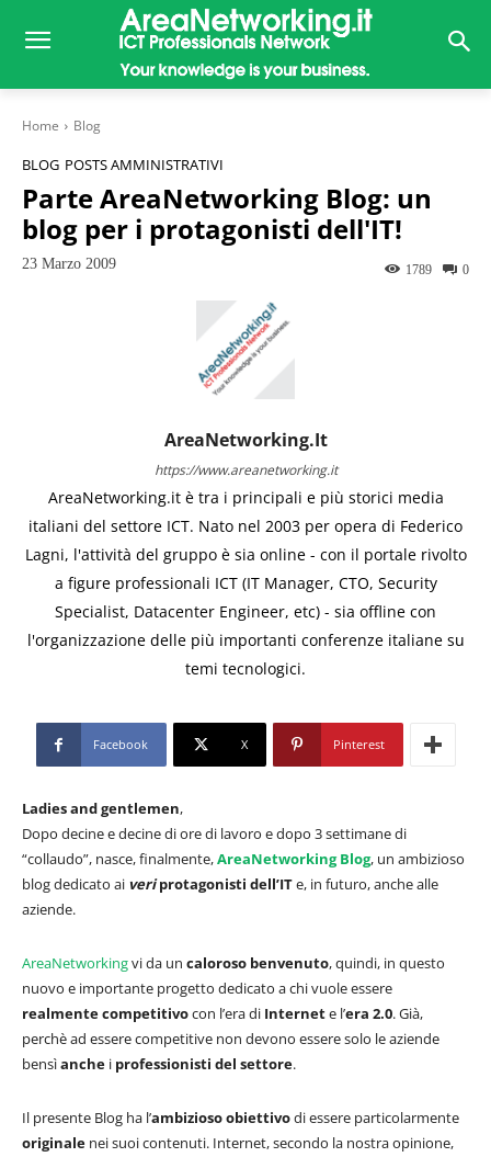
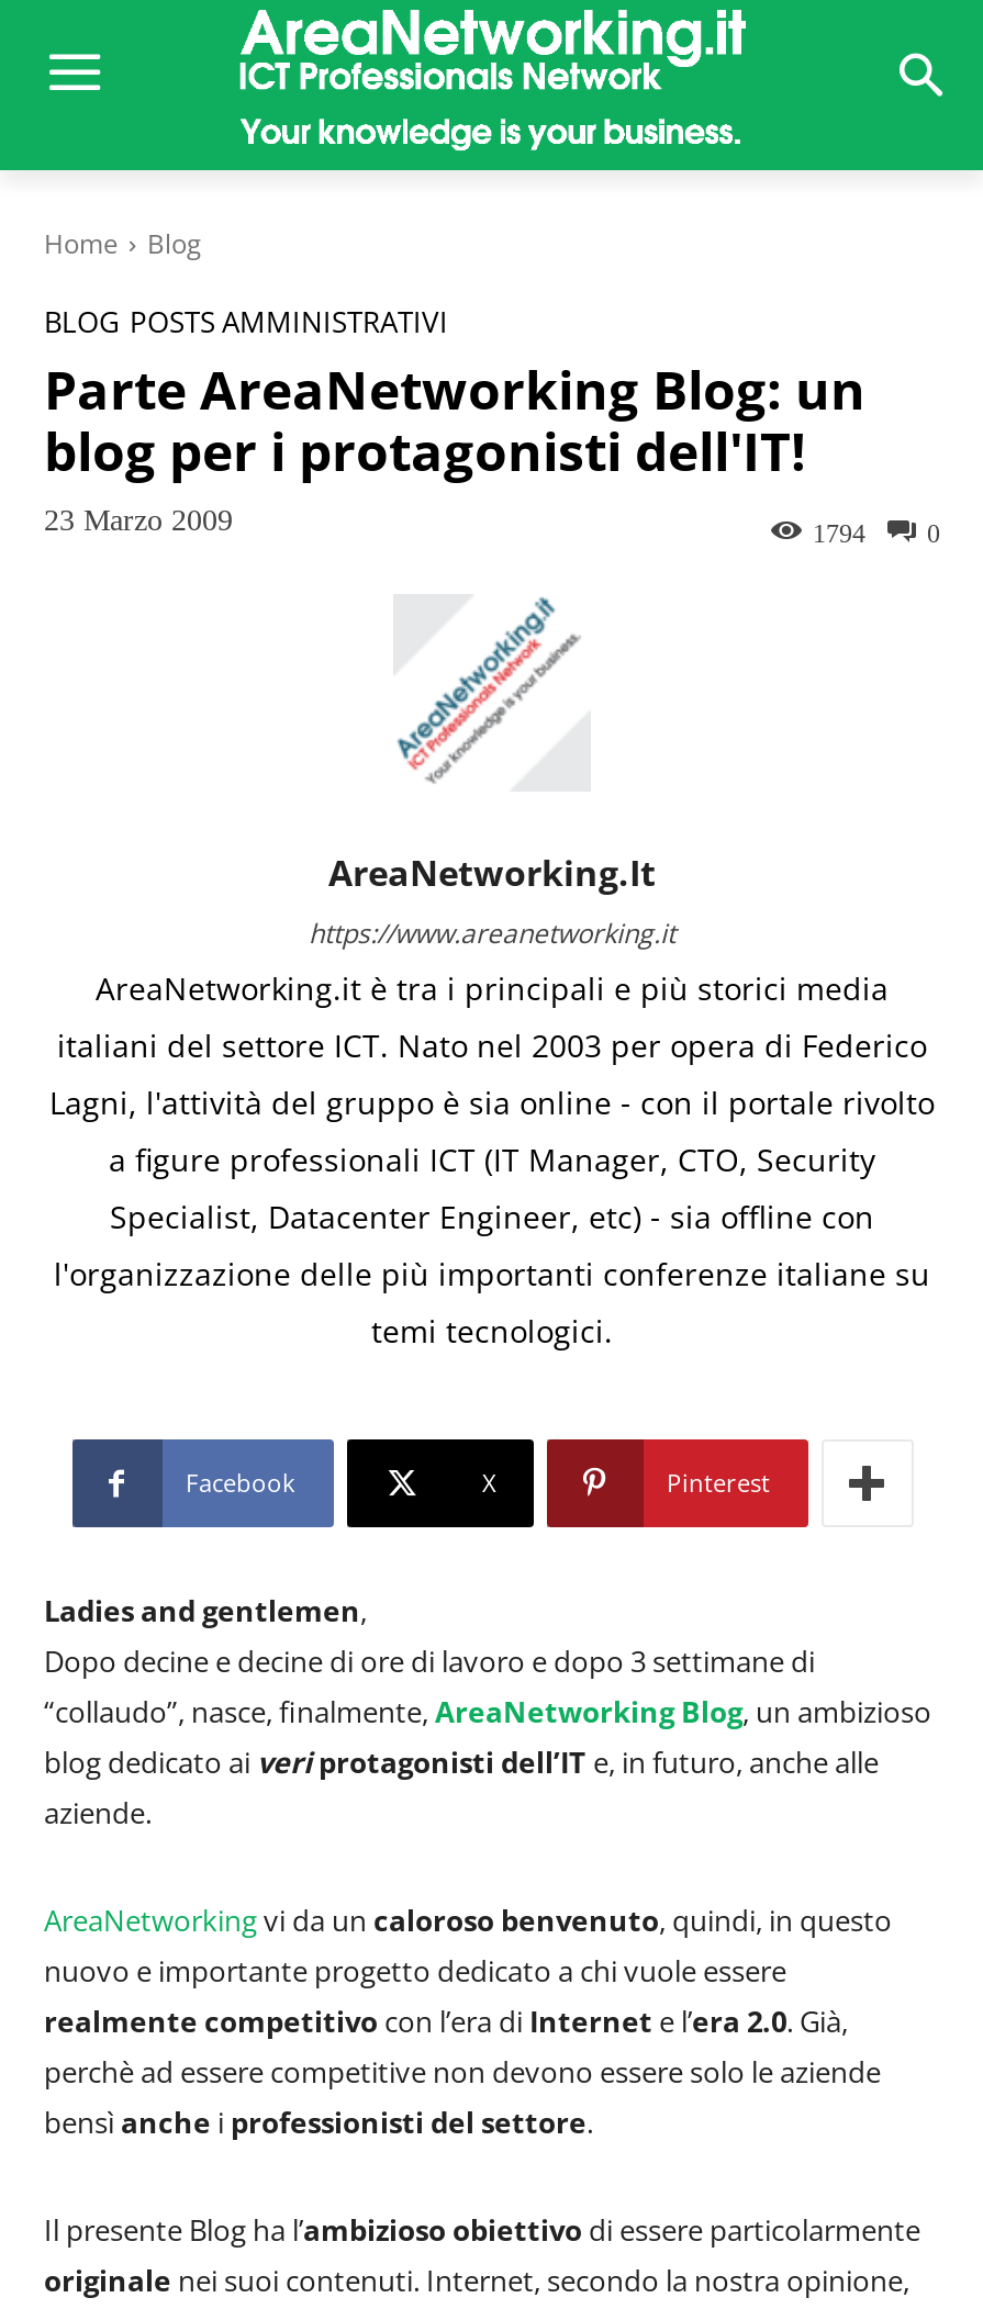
- 1789 0
+ 1794 0
